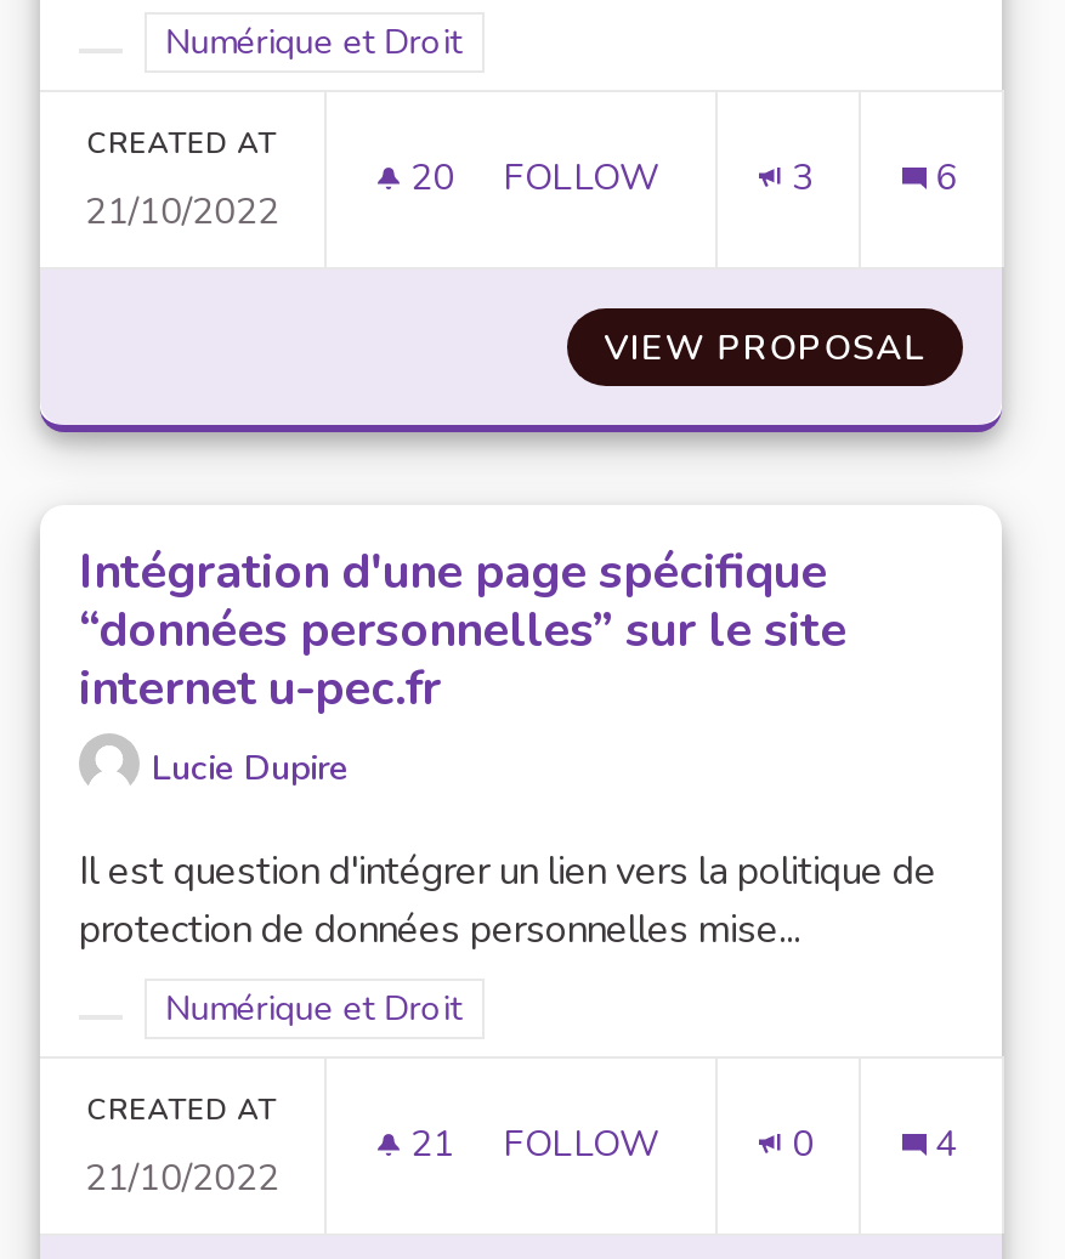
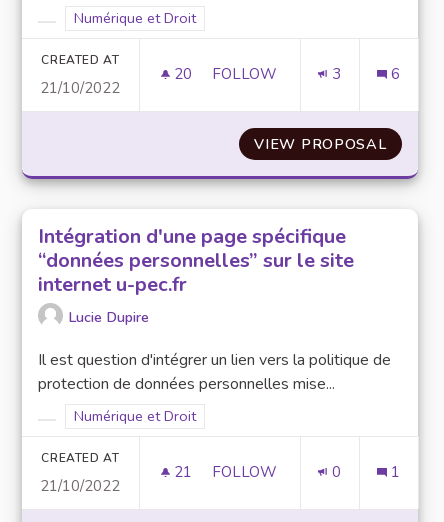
- 4
+ 1
